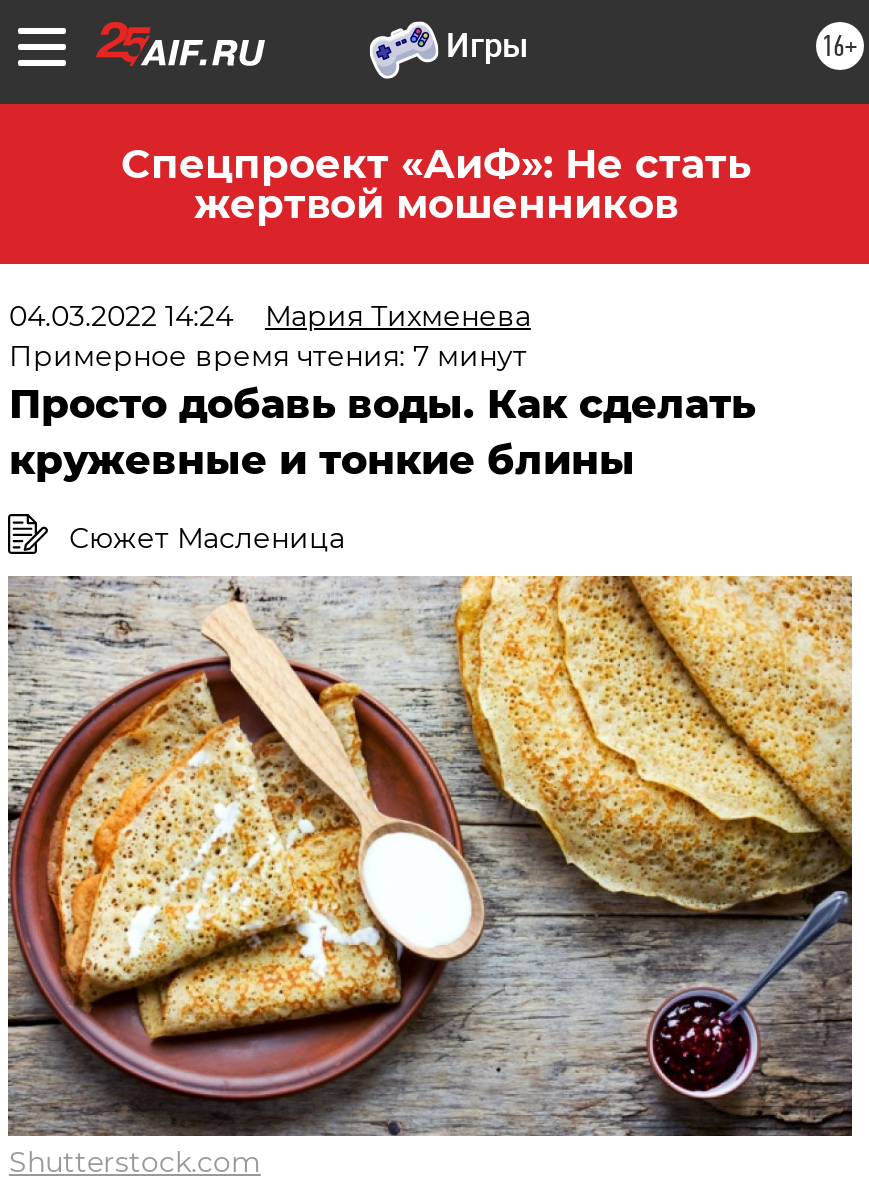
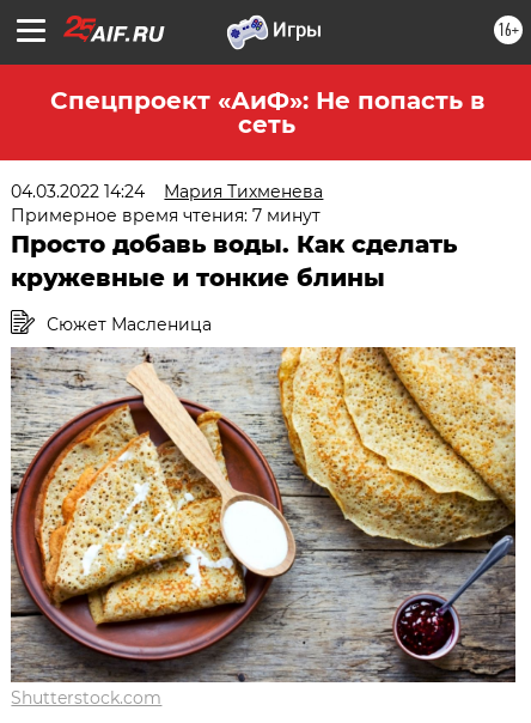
- Спецпроект «АиФ»: Не стать
- жертвой мошенников
+ Спецпроект «АиФ»: Не попасть в
+ сеть
